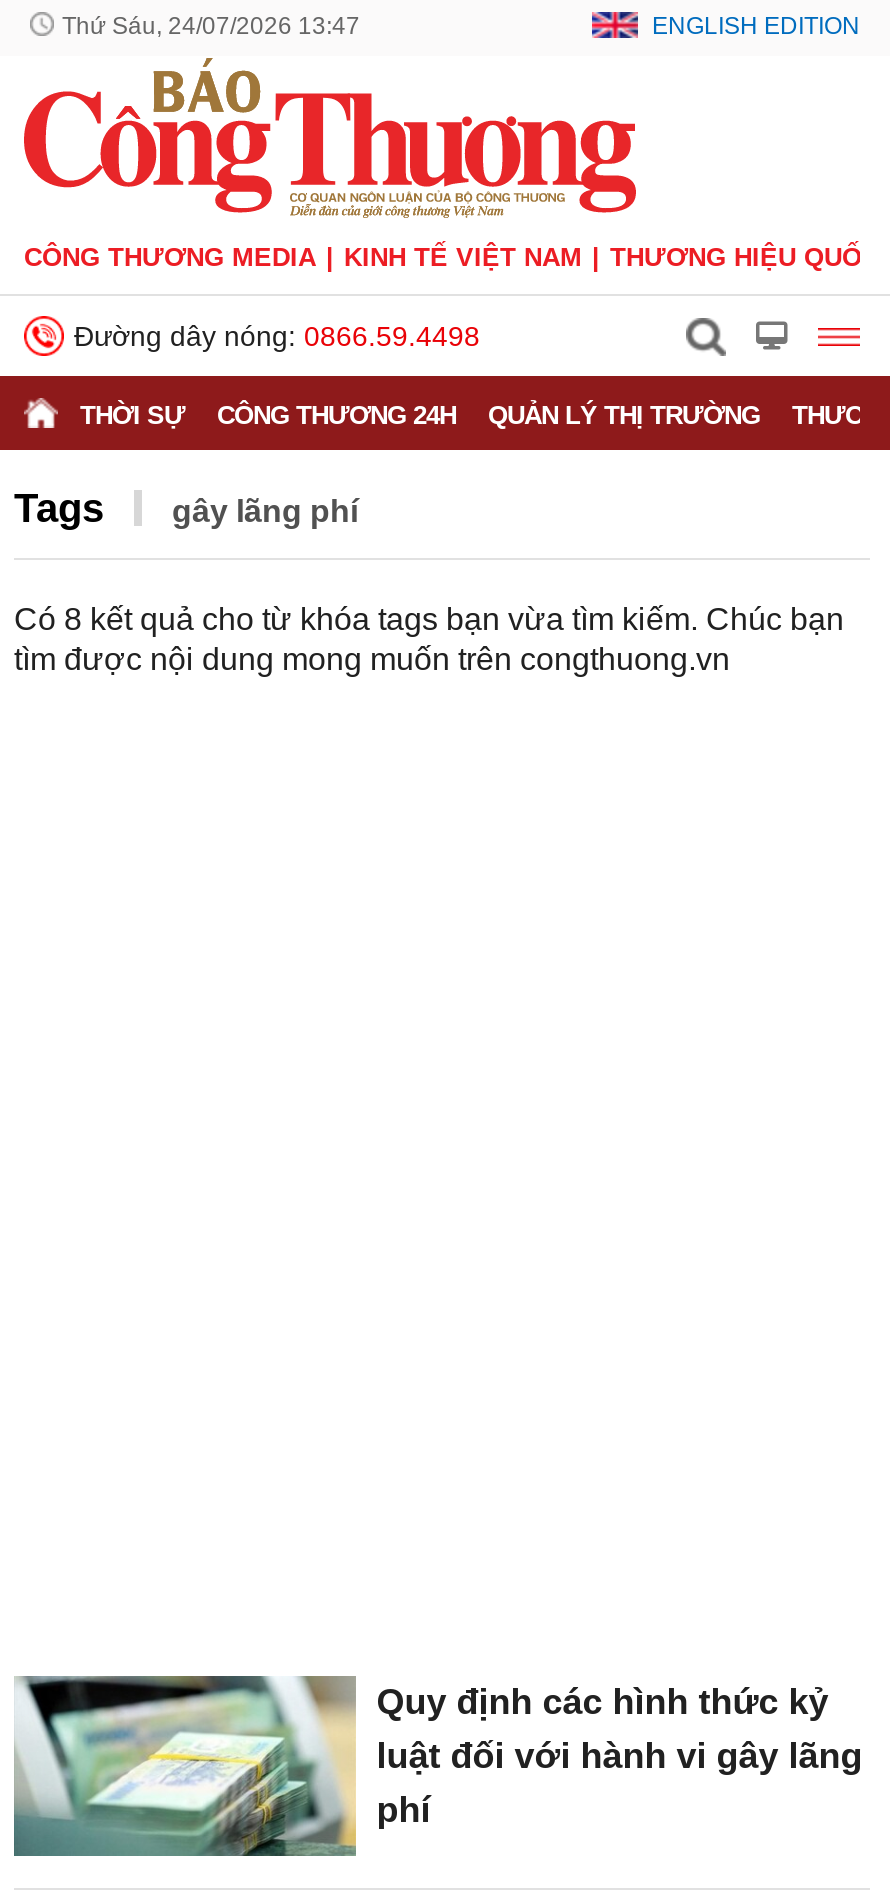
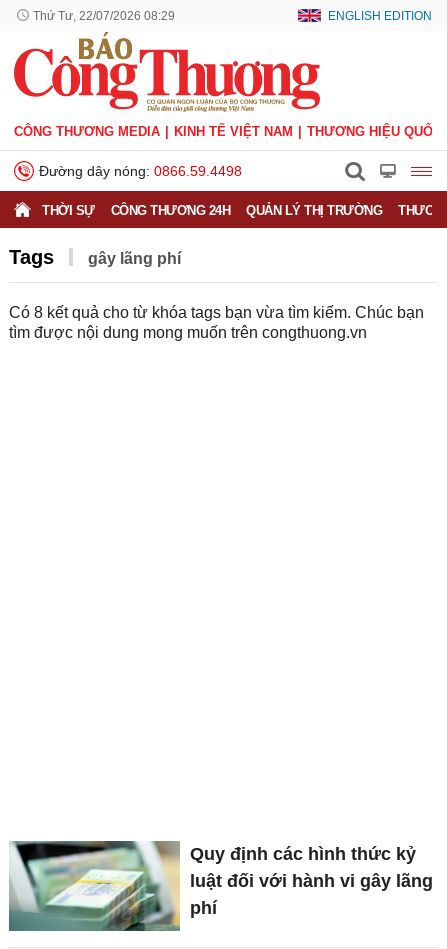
- Thứ Sáu, 24/07/2026 13:47
+ Thứ Tư, 22/07/2026 08:29
